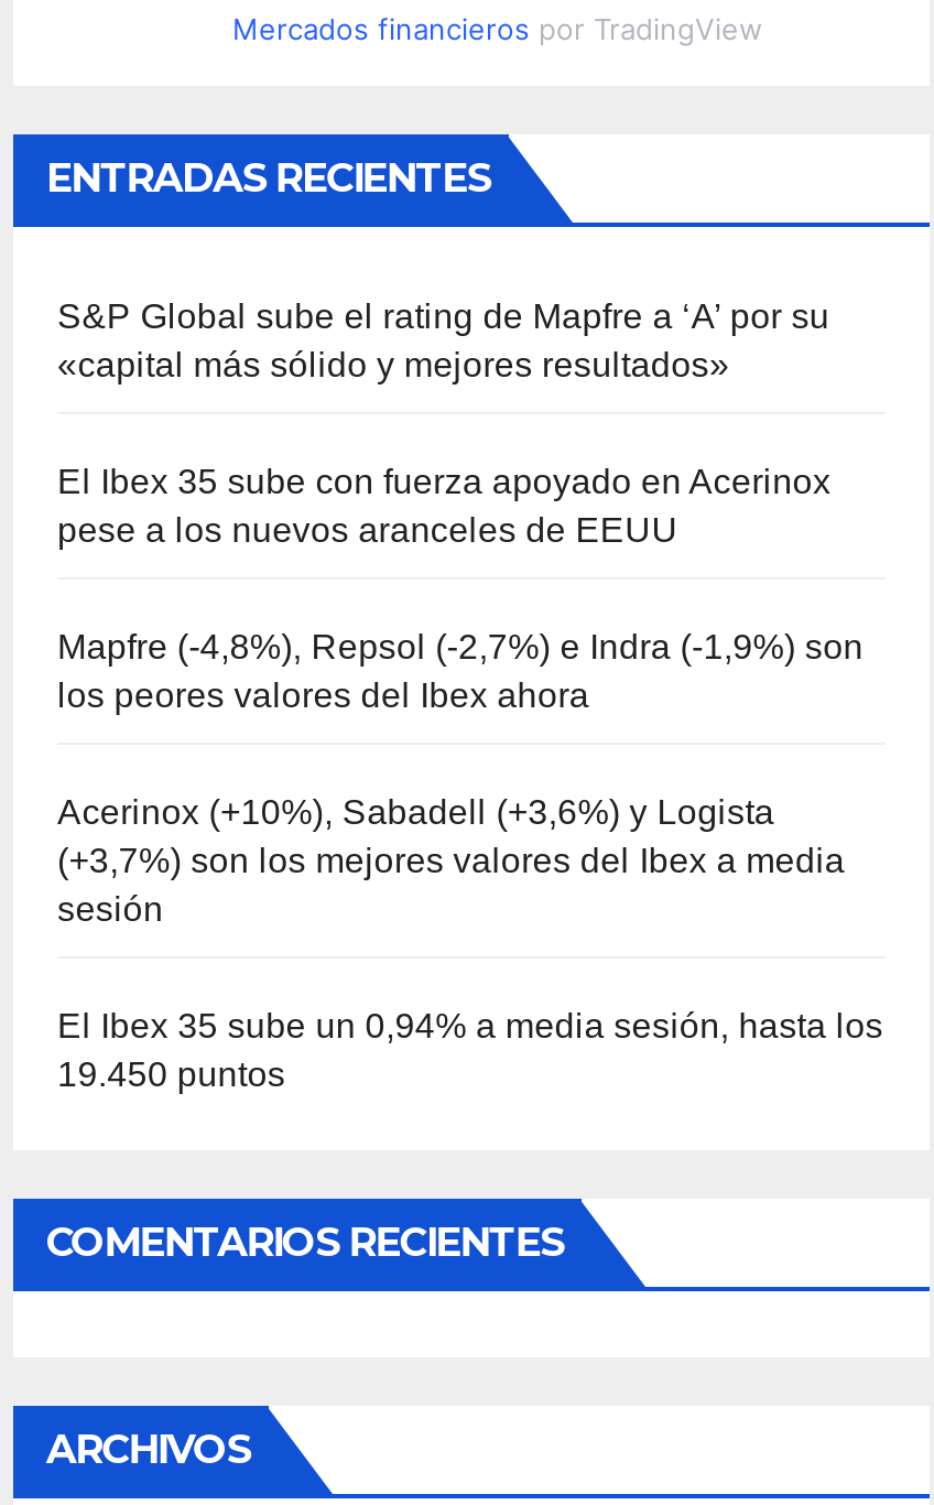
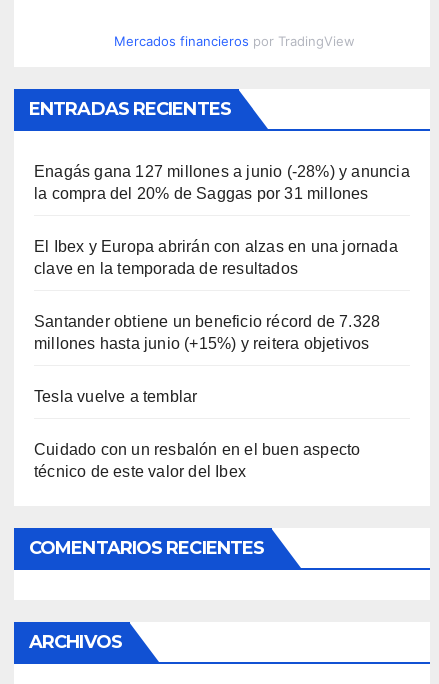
- S&P Global sube el rating de Mapfre a ‘A’ por su
- «capital más sólido y mejores resultados»
+ Enagás gana 127 millones a junio (-28%) y anuncia
+ la compra del 20% de Saggas por 31 millones

- El Ibex 35 sube con fuerza apoyado en Acerinox
- pese a los nuevos aranceles de EEUU
+ El Ibex y Europa abrirán con alzas en una jornada
+ clave en la temporada de resultados

- Mapfre (-4,8%), Repsol (-2,7%) e Indra (-1,9%) son
- los peores valores del Ibex ahora
+ Santander obtiene un beneficio récord de 7.328
+ millones hasta junio (+15%) y reitera objetivos

- Acerinox (+10%), Sabadell (+3,6%) y Logista
- (+3,7%) son los mejores valores del Ibex a media
- sesión
+ Tesla vuelve a temblar

- El Ibex 35 sube un 0,94% a media sesión, hasta los
- 19.450 puntos
+ Cuidado con un resbalón en el buen aspecto
+ técnico de este valor del Ibex
